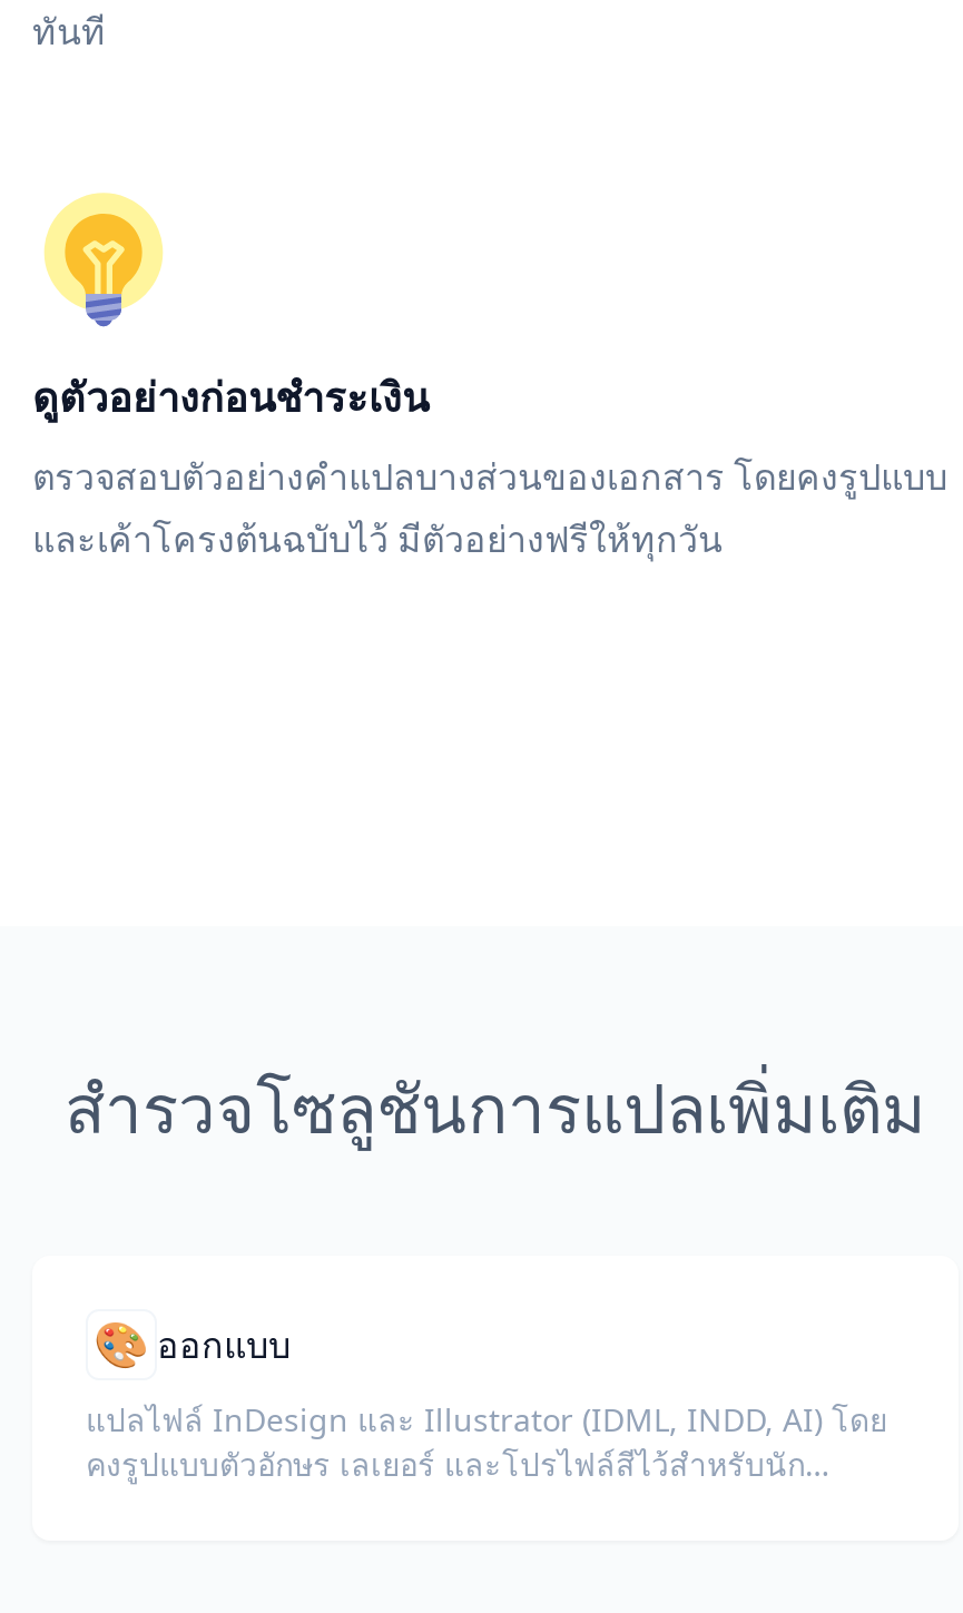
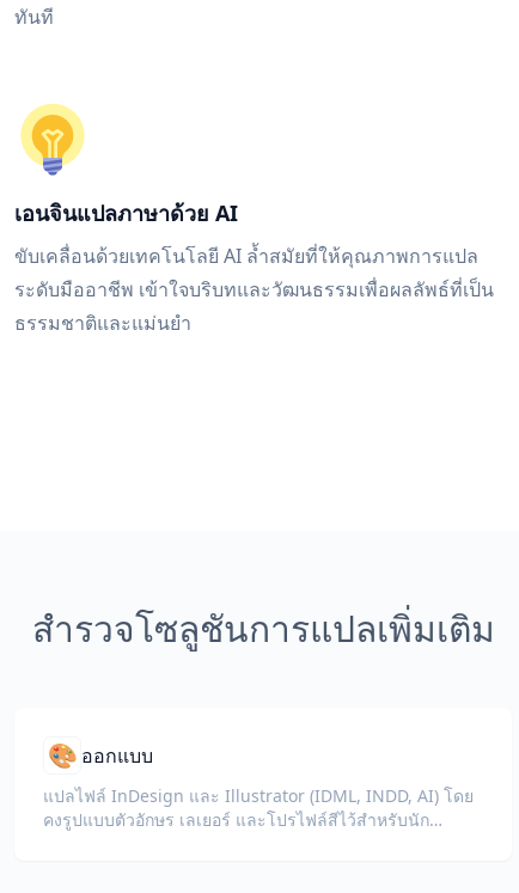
- ดูตัวอย่างก่อนชำระเงิน
+ เอนจินแปลภาษาด้วย AI

- ตรวจสอบตัวอย่างคำแปลบางส่วนของเอกสาร โดยคงรูปแบบ
- และเค้าโครงต้นฉบับไว้ มีตัวอย่างฟรีให้ทุกวัน
+ ขับเคลื่อนด้วยเทคโนโลยี AI ล้ำสมัยที่ให้คุณภาพการแปล
+ ระดับมืออาชีพ เข้าใจบริบทและวัฒนธรรมเพื่อผลลัพธ์ที่เป็น
+ ธรรมชาติและแม่นยำ
